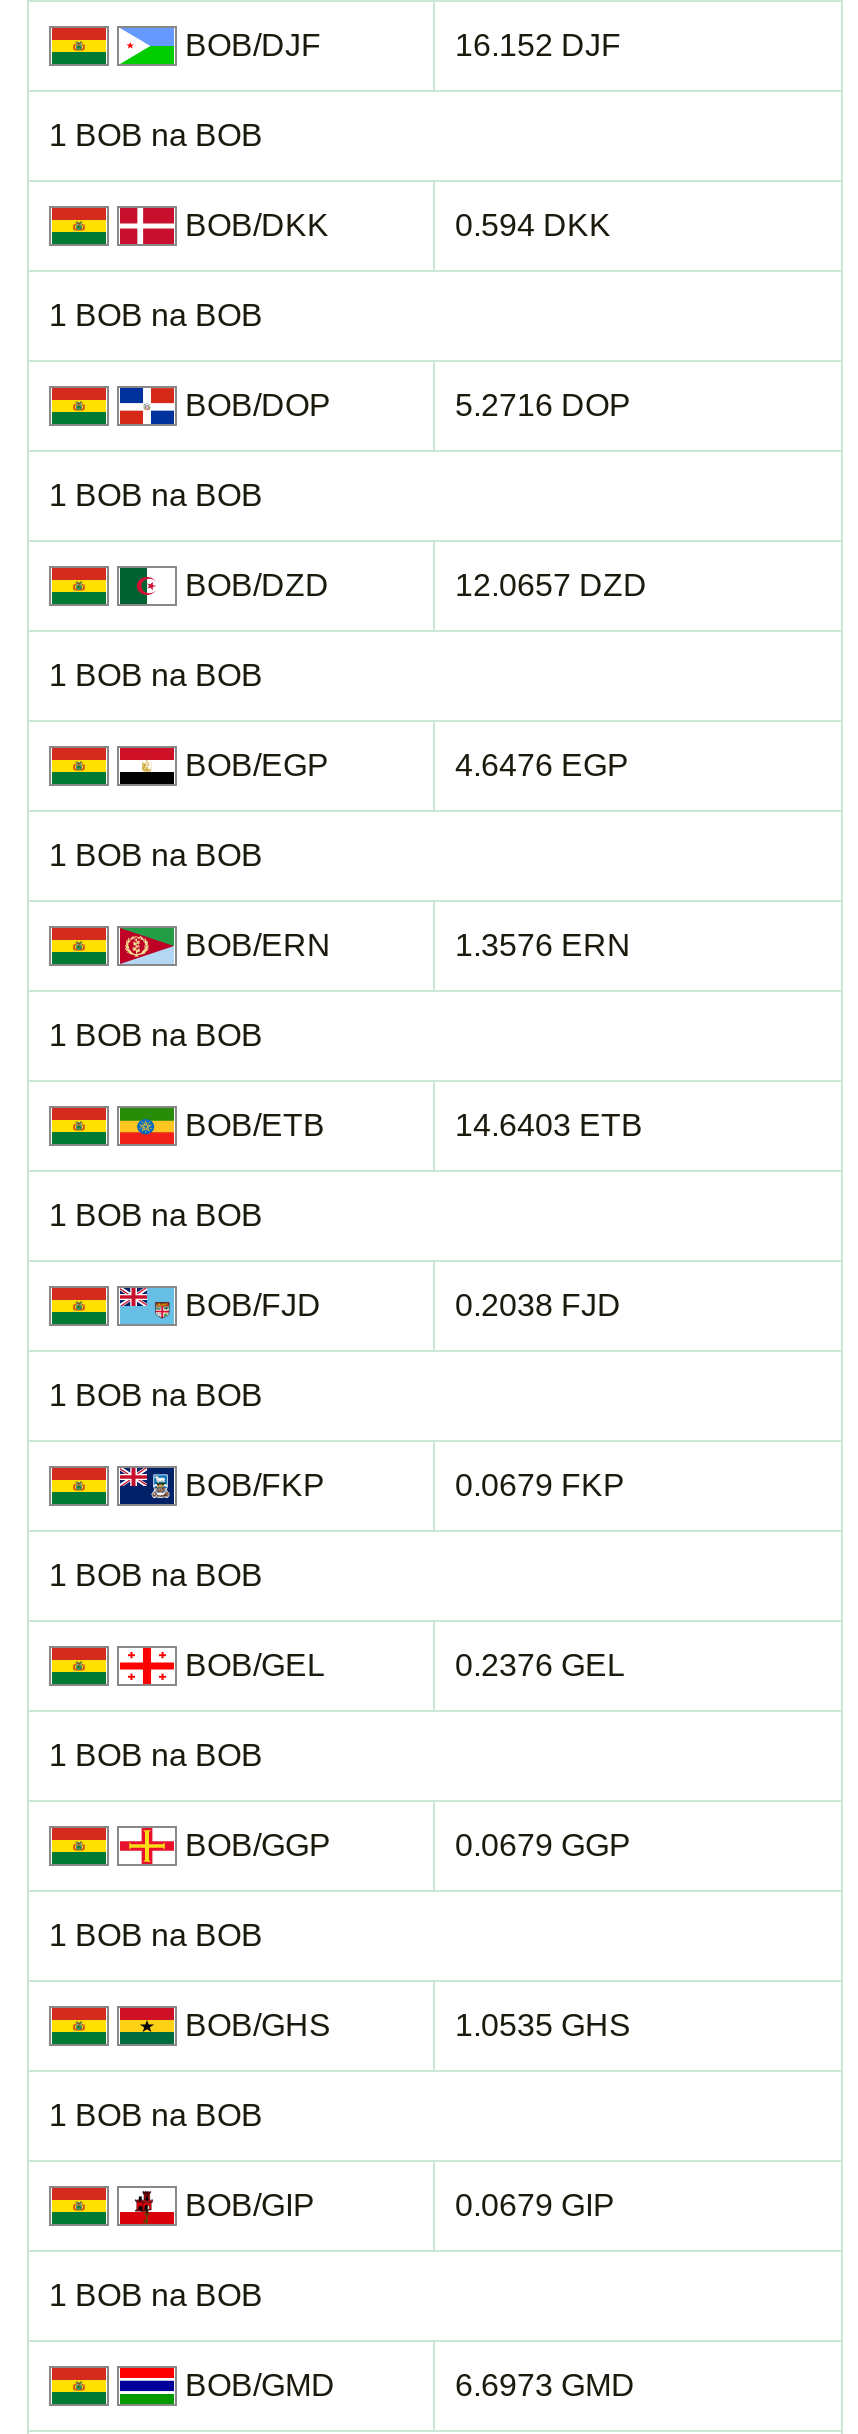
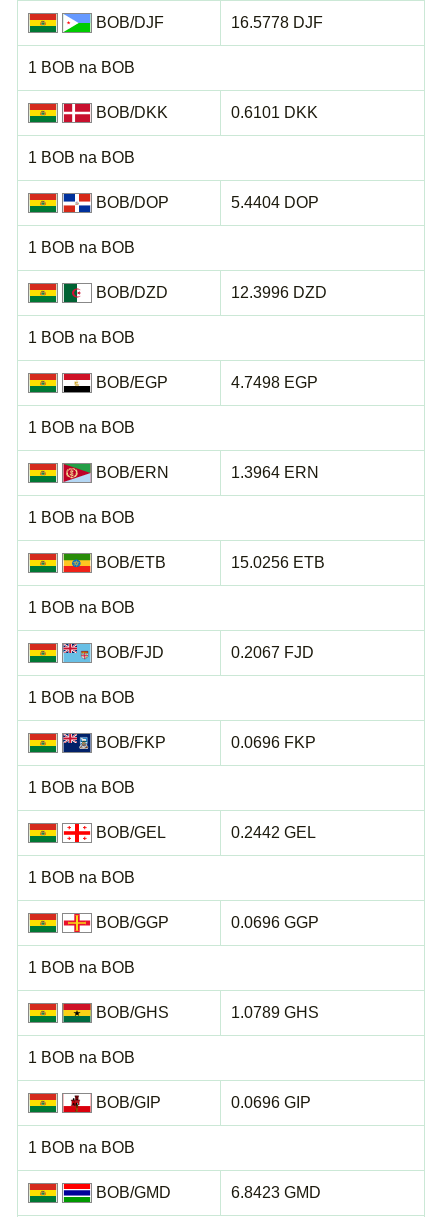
- 16.152 DJF
+ 16.5778 DJF

- 0.594 DKK
+ 0.6101 DKK

- 5.2716 DOP
+ 5.4404 DOP

- 12.0657 DZD
+ 12.3996 DZD

- 4.6476 EGP
+ 4.7498 EGP

- 1.3576 ERN
+ 1.3964 ERN

- 14.6403 ETB
+ 15.0256 ETB

- 0.2038 FJD
+ 0.2067 FJD

- 0.0679 FKP
+ 0.0696 FKP

- 0.2376 GEL
+ 0.2442 GEL

- 0.0679 GGP
+ 0.0696 GGP

- 1.0535 GHS
+ 1.0789 GHS

- 0.0679 GIP
+ 0.0696 GIP

- 6.6973 GMD
+ 6.8423 GMD
